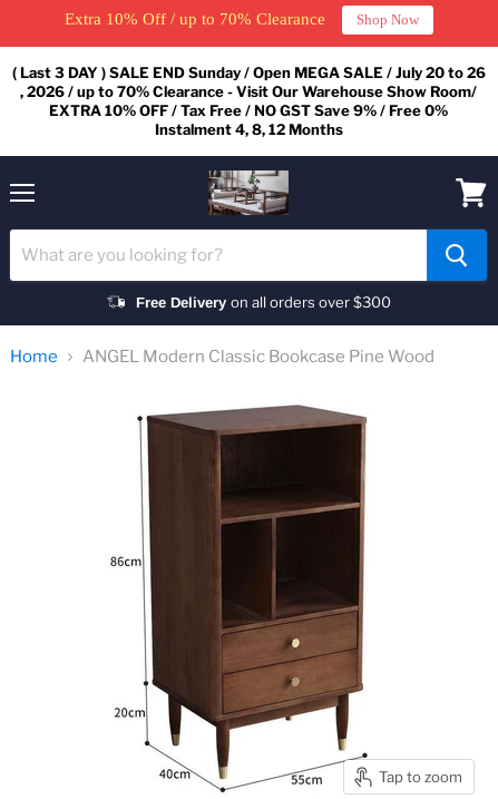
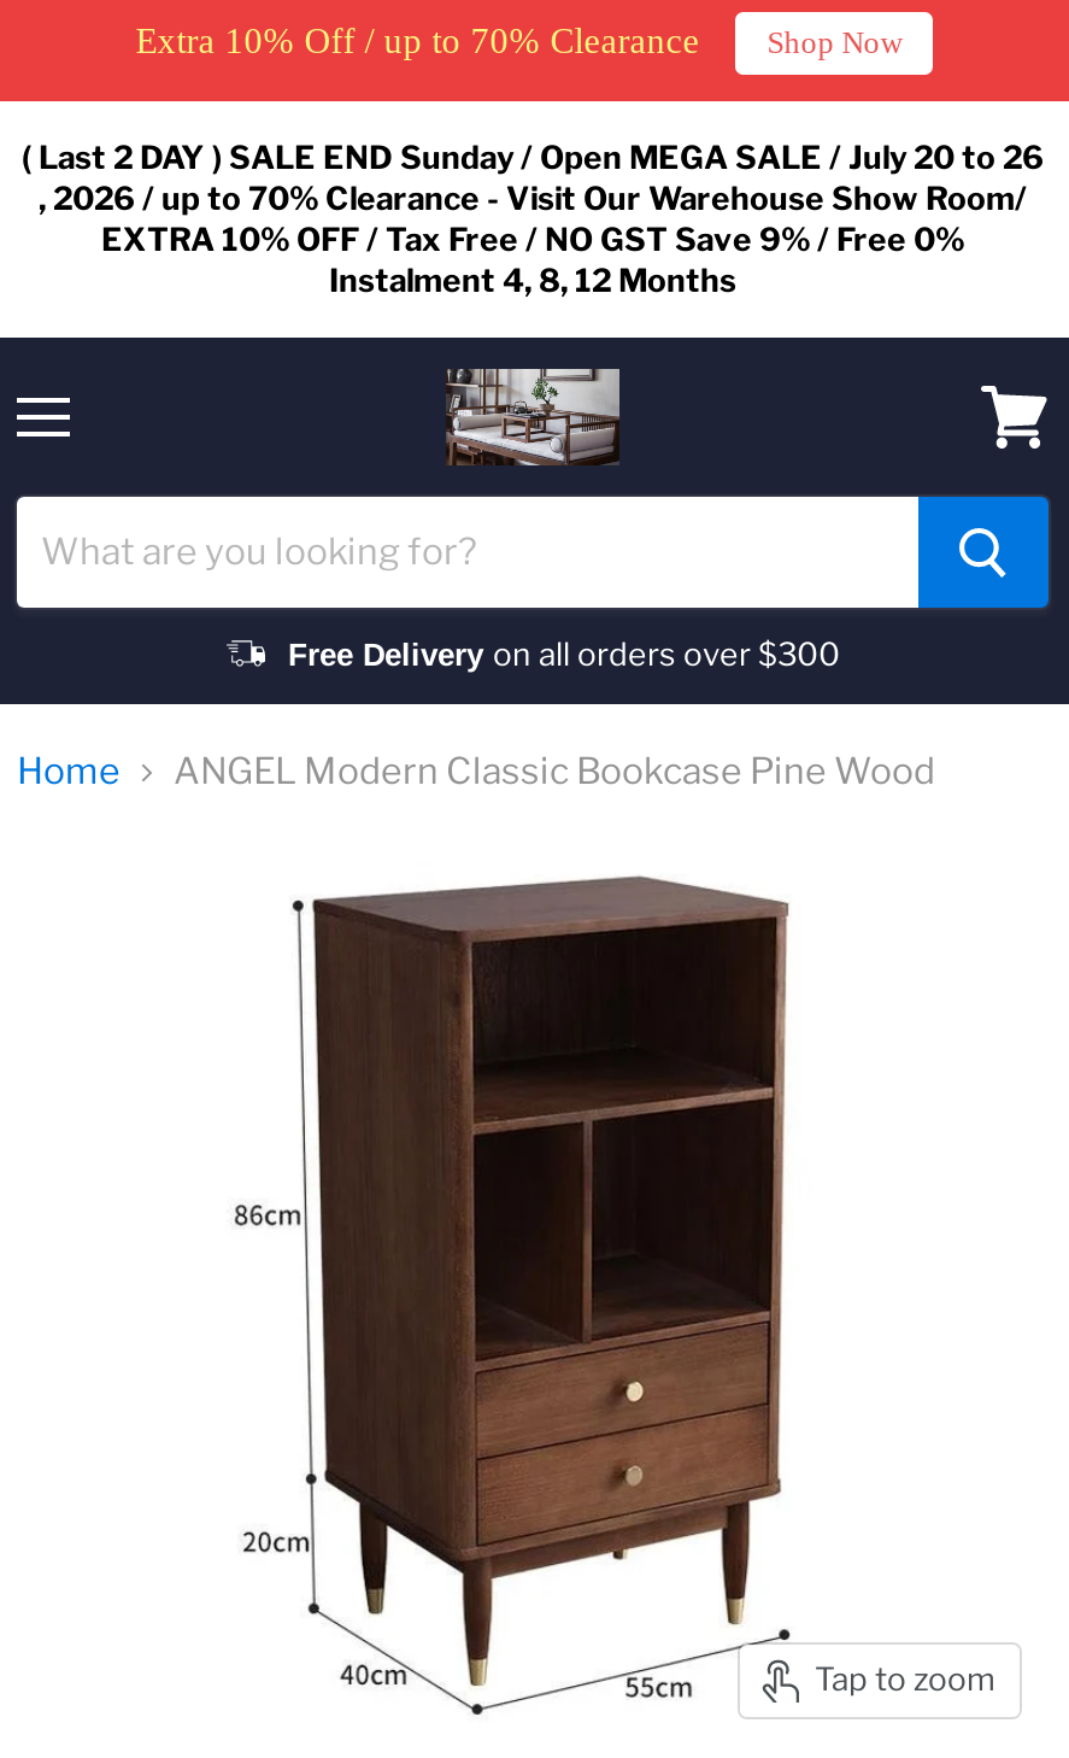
- ( Last 3 DAY ) SALE END Sunday / Open MEGA SALE / July 20 to 26
+ ( Last 2 DAY ) SALE END Sunday / Open MEGA SALE / July 20 to 26
